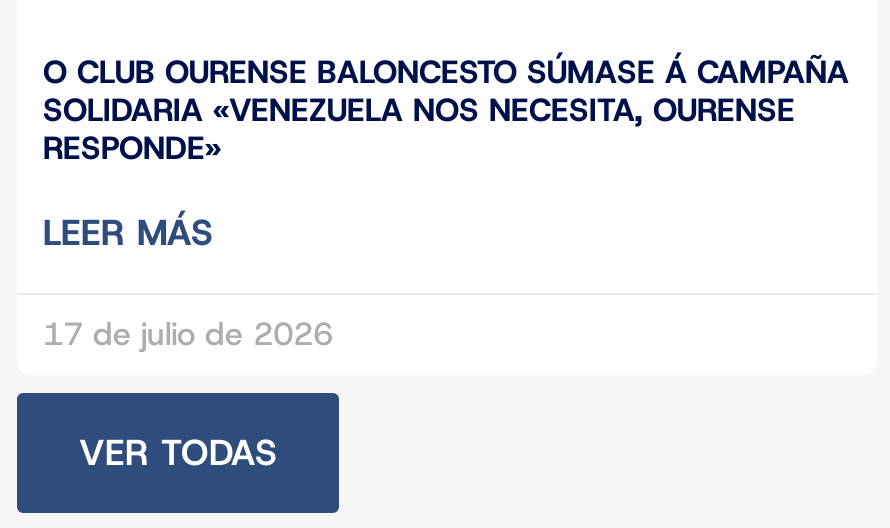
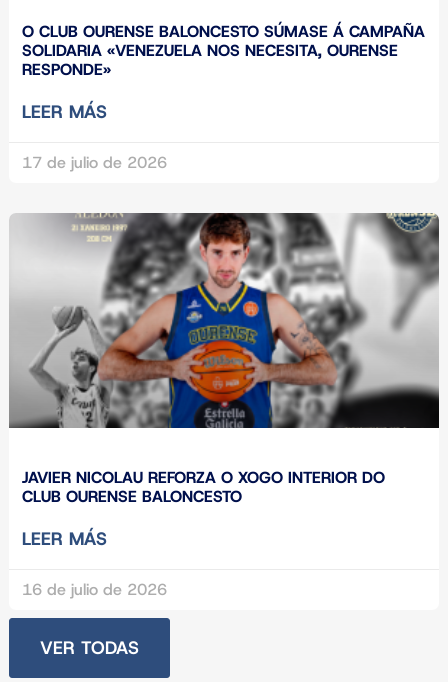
+ [image]
+ JAVIER NICOLAU REFORZA O XOGO INTERIOR DO
+ CLUB OURENSE BALONCESTO
+ LEER MÁS
+ 16 de julio de 2026
